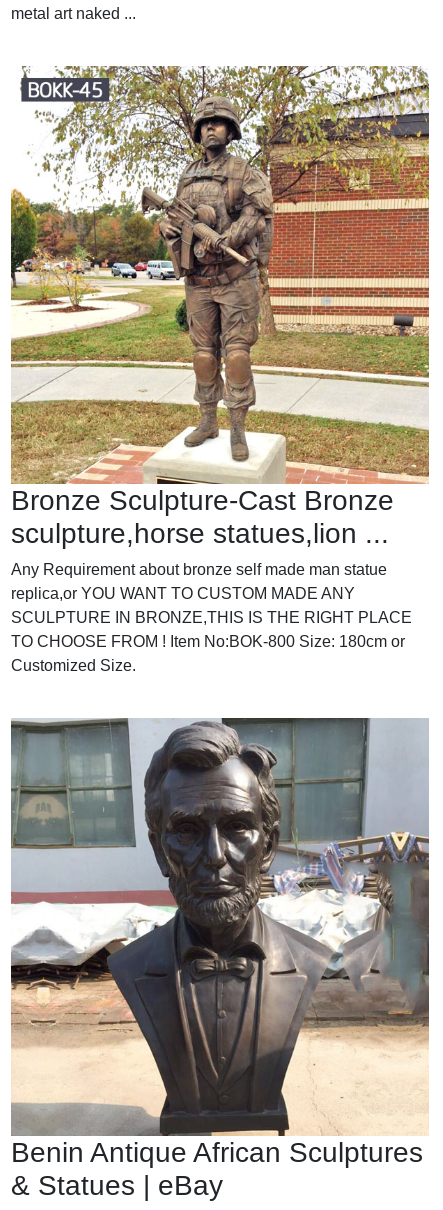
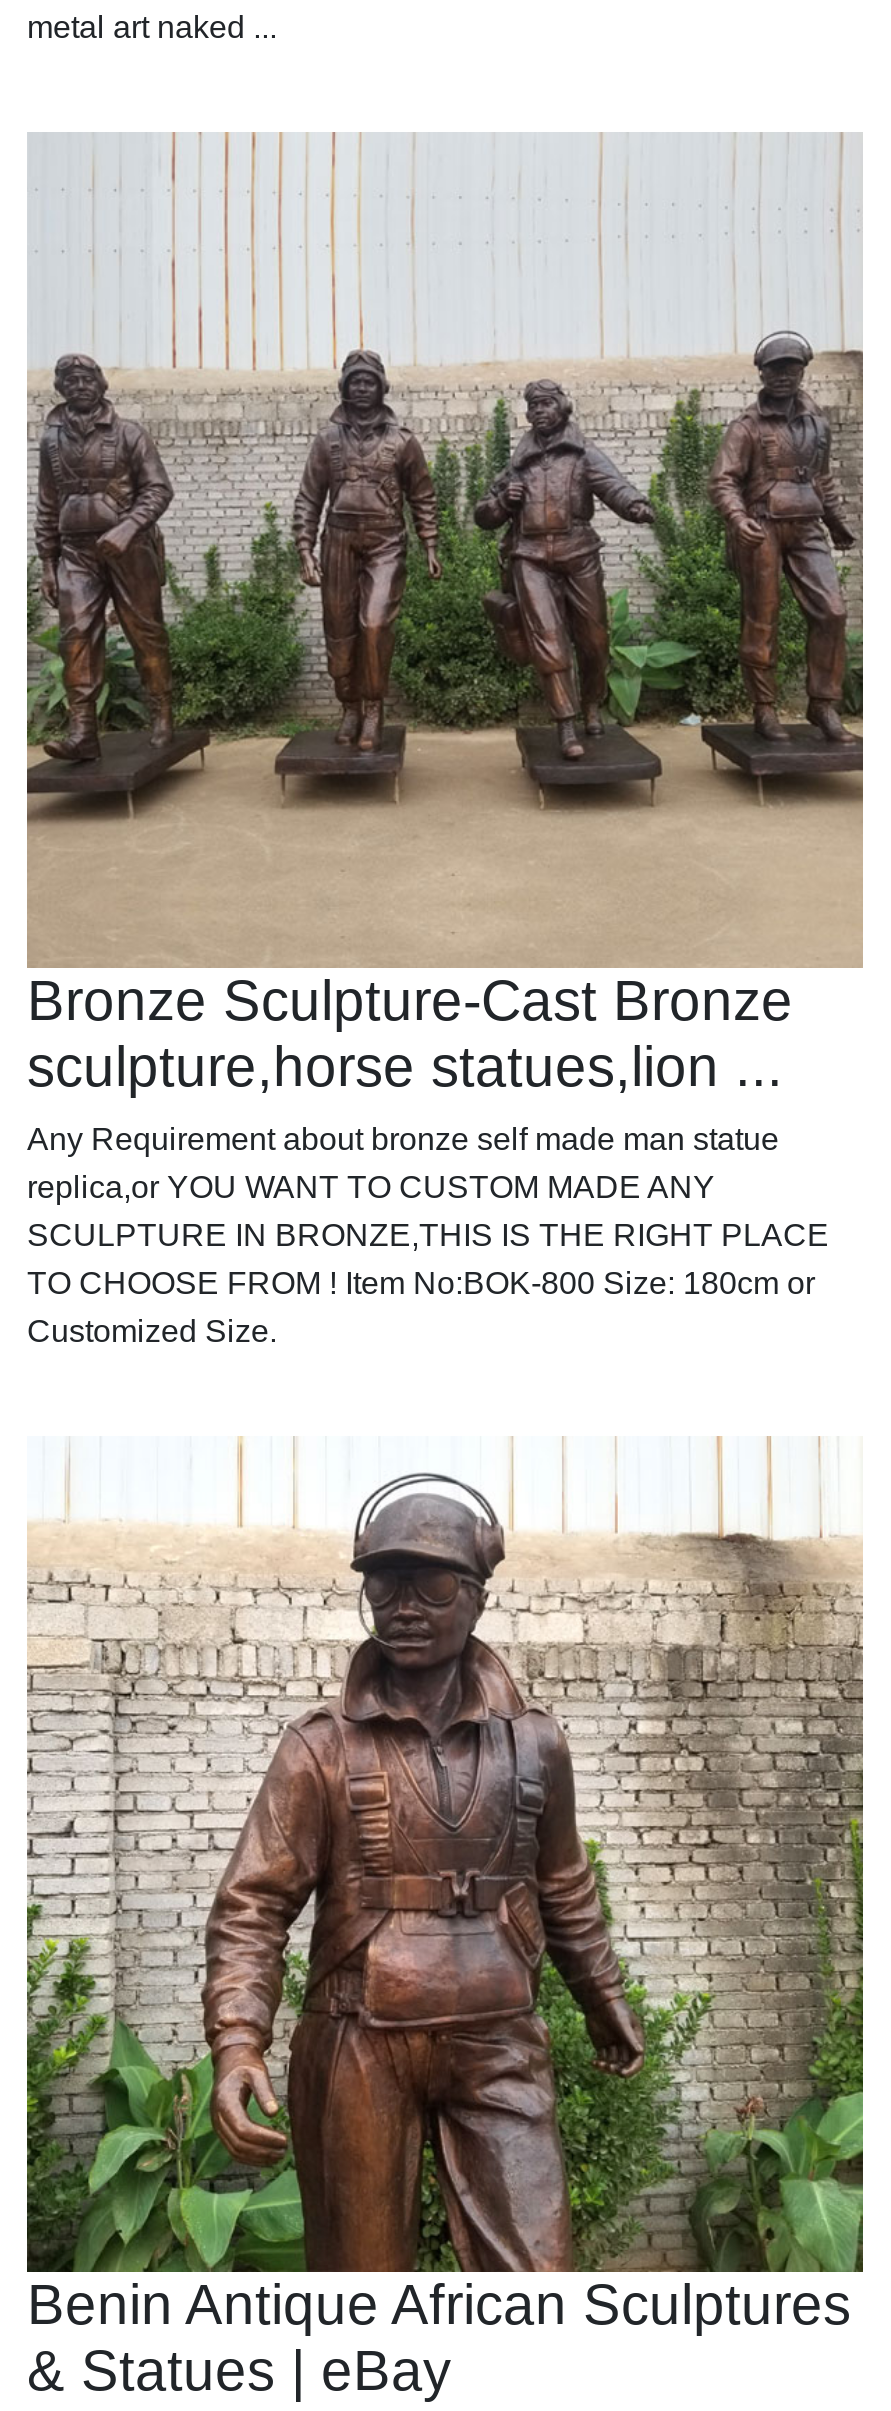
- [image]
+ [image]

- [image]
+ [image]
